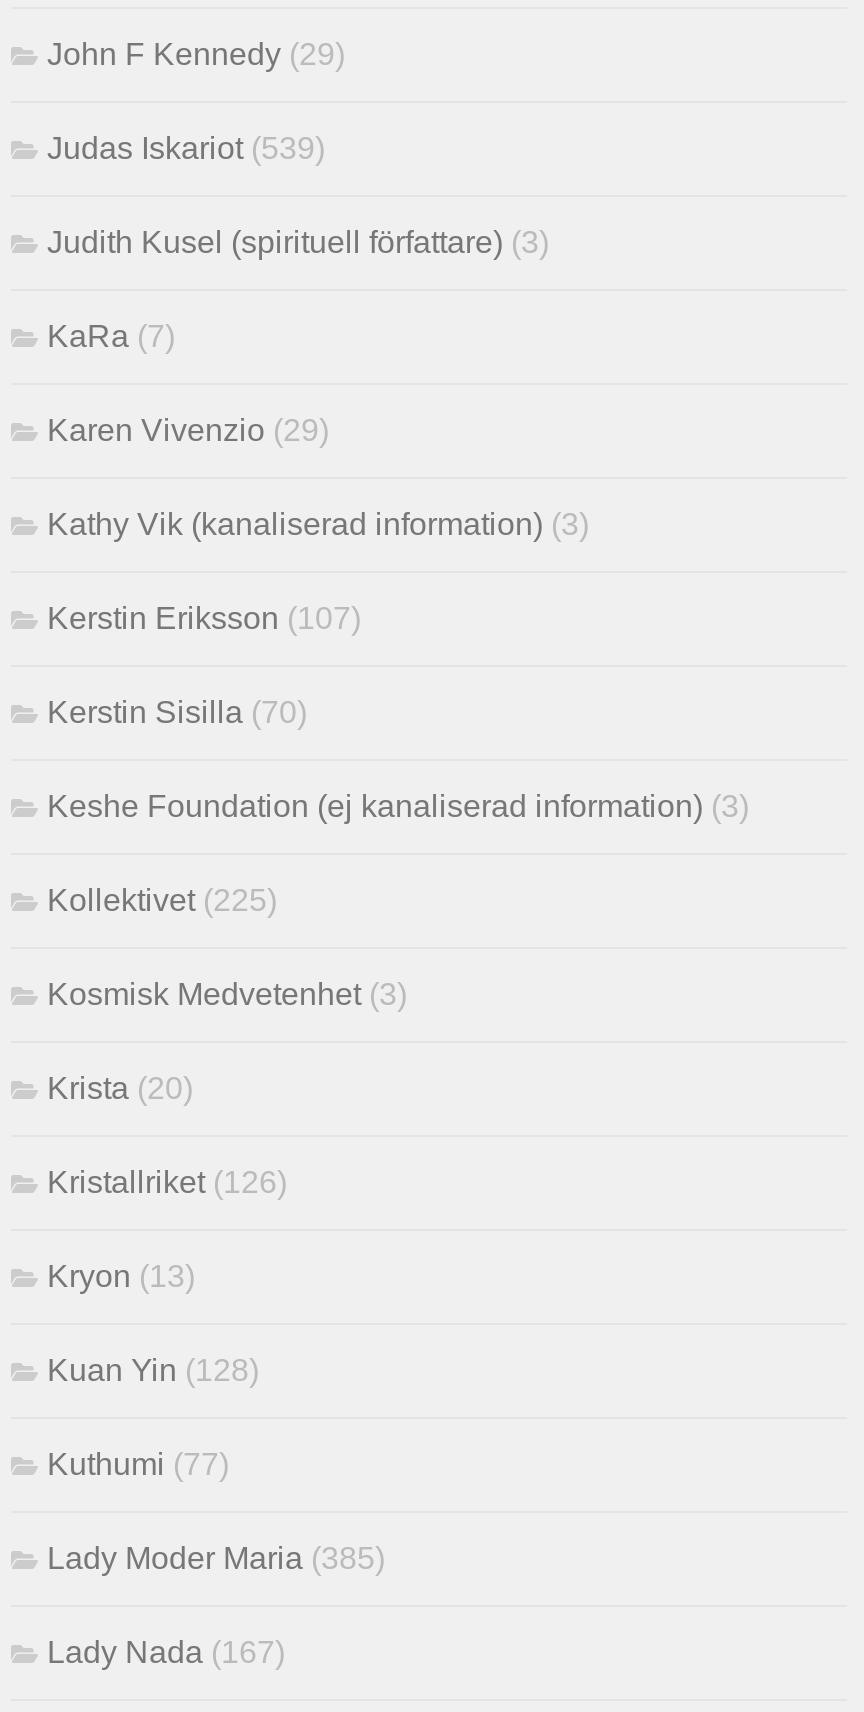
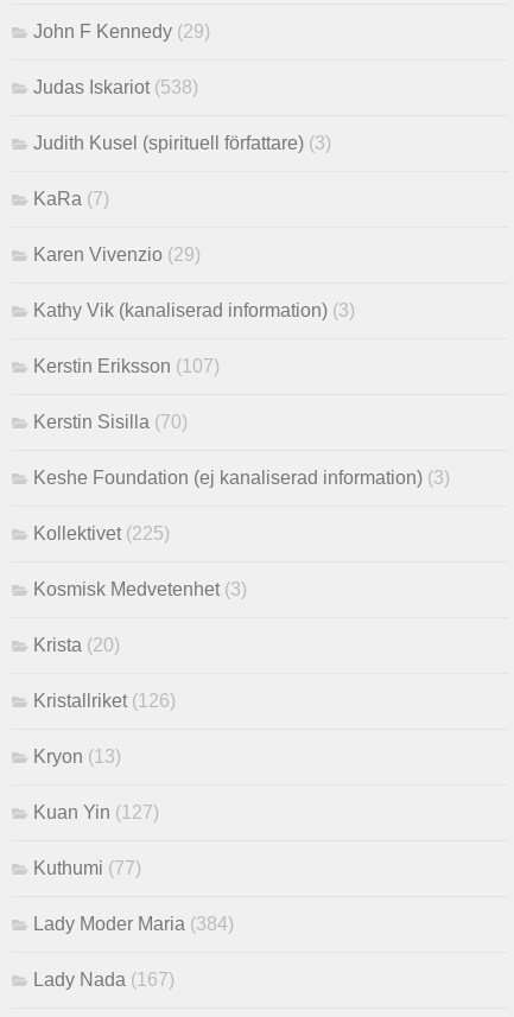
- Judas Iskariot (539)
+ Judas Iskariot (538)

- Kuan Yin (128)
+ Kuan Yin (127)

- Lady Moder Maria (385)
+ Lady Moder Maria (384)
